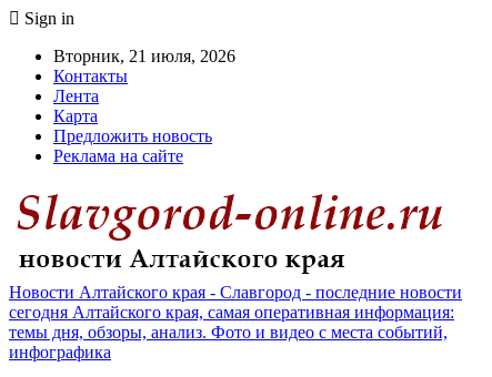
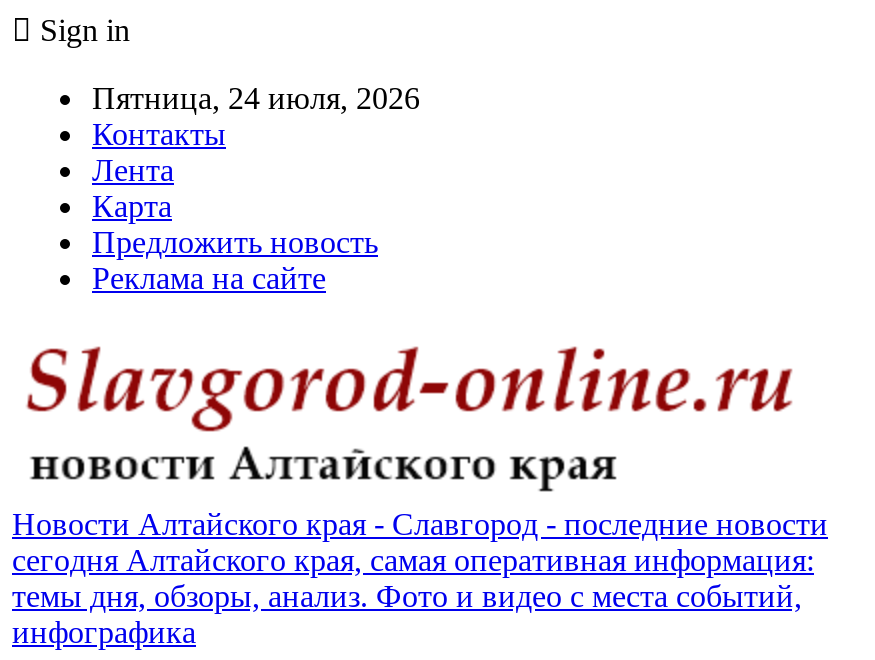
- Вторник, 21 июля, 2026
+ Пятница, 24 июля, 2026
